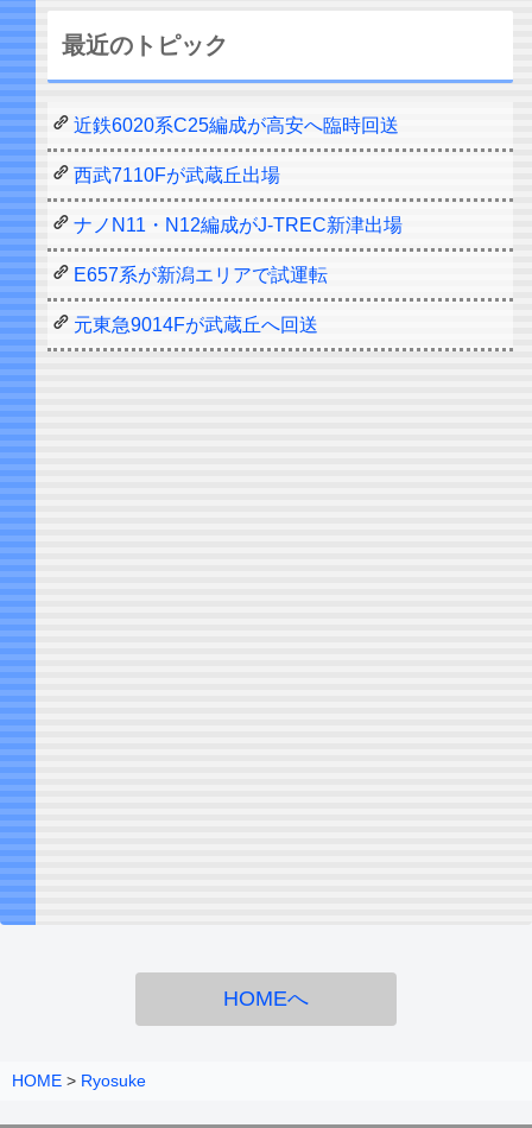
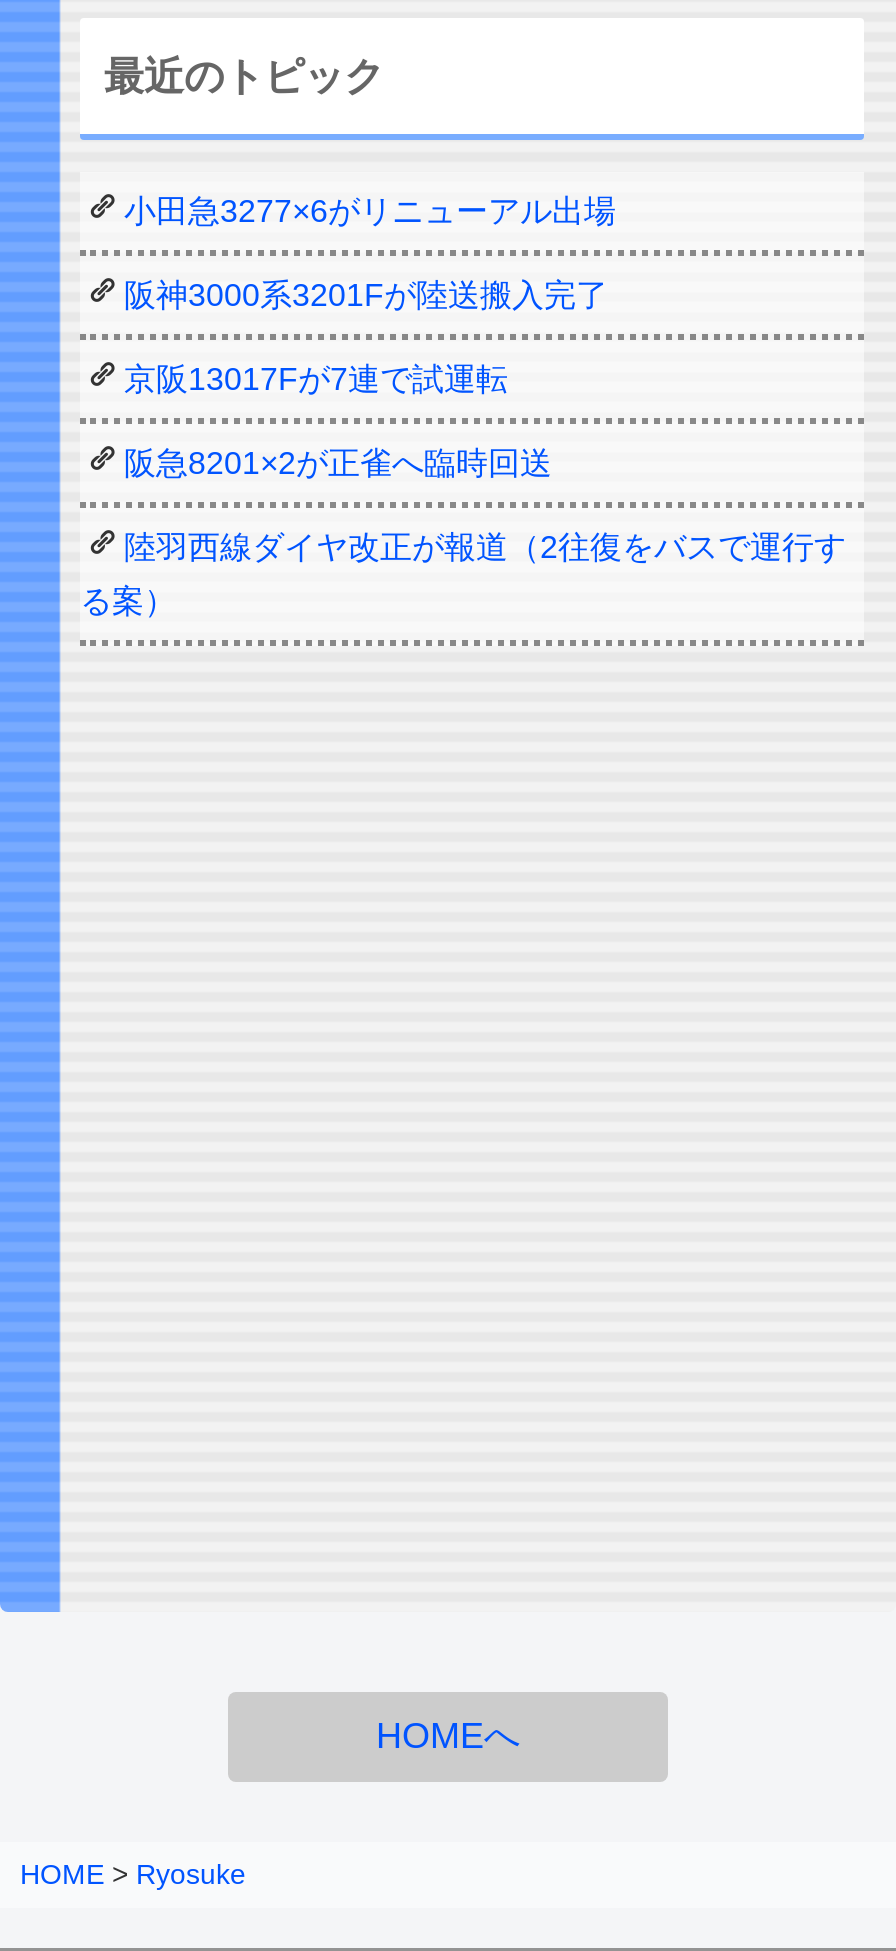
- 近鉄6020系C25編成が高安へ臨時回送
- 西武7110Fが武蔵丘出場
- ナノN11・N12編成がJ-TREC新津出場
- E657系が新潟エリアで試運転
- 元東急9014Fが武蔵丘へ回送
+ 小田急3277×6がリニューアル出場
+ 阪神3000系3201Fが陸送搬入完了
+ 京阪13017Fが7連で試運転
+ 阪急8201×2が正雀へ臨時回送
+ 陸羽西線ダイヤ改正が報道（2往復をバスで運行す
+ る案）
